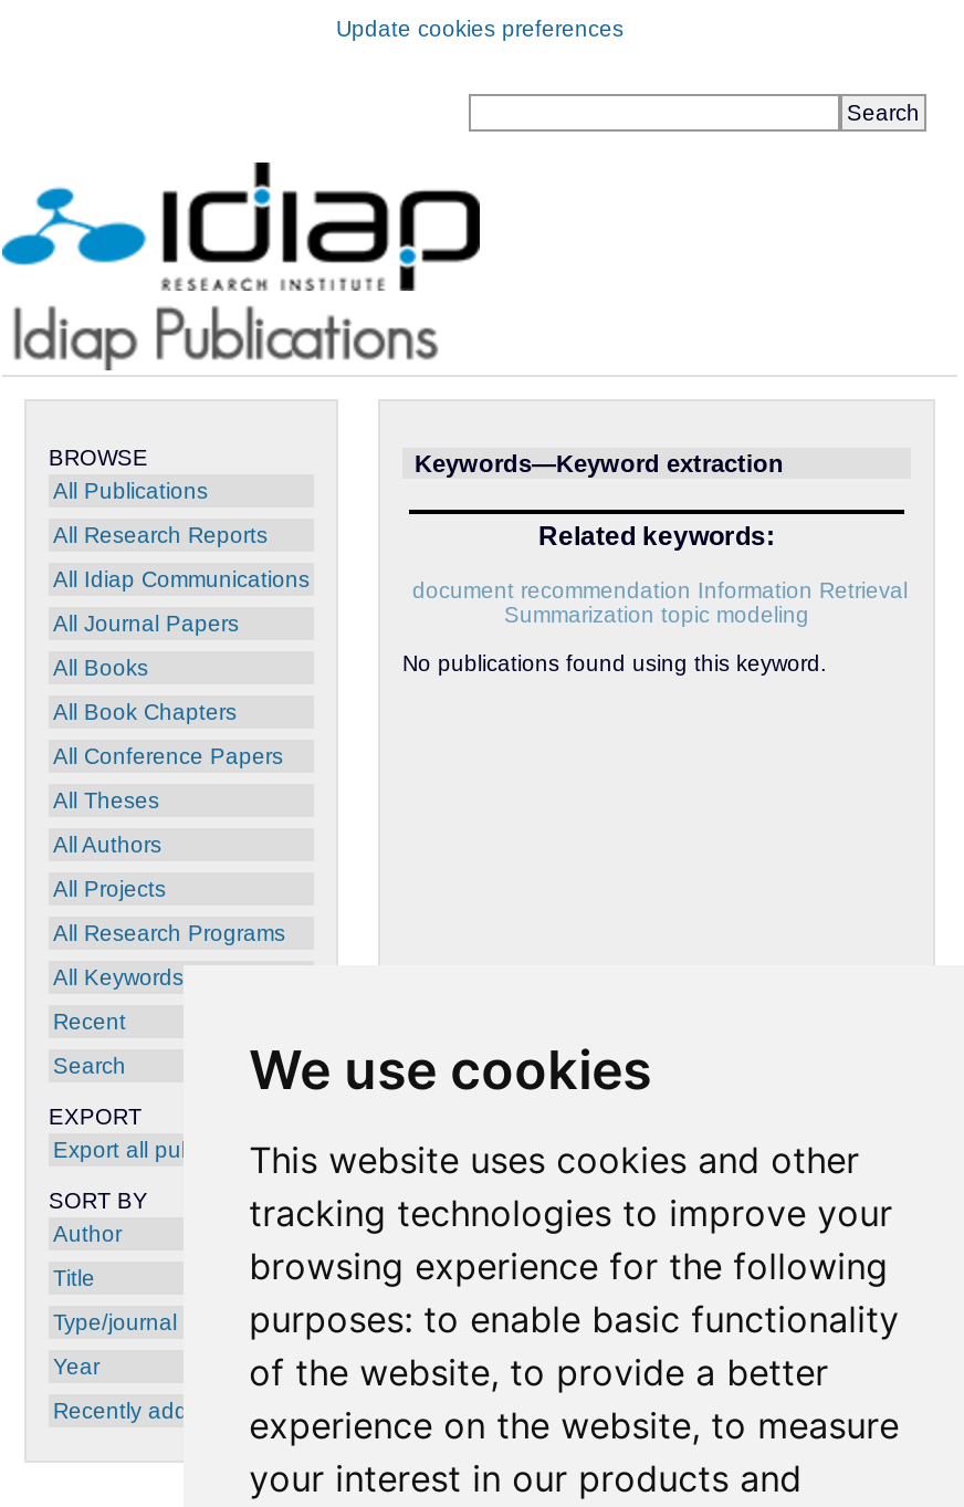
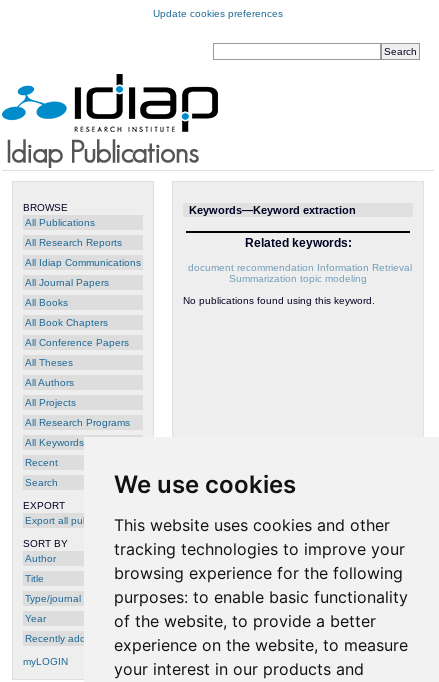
+ myLOGIN
